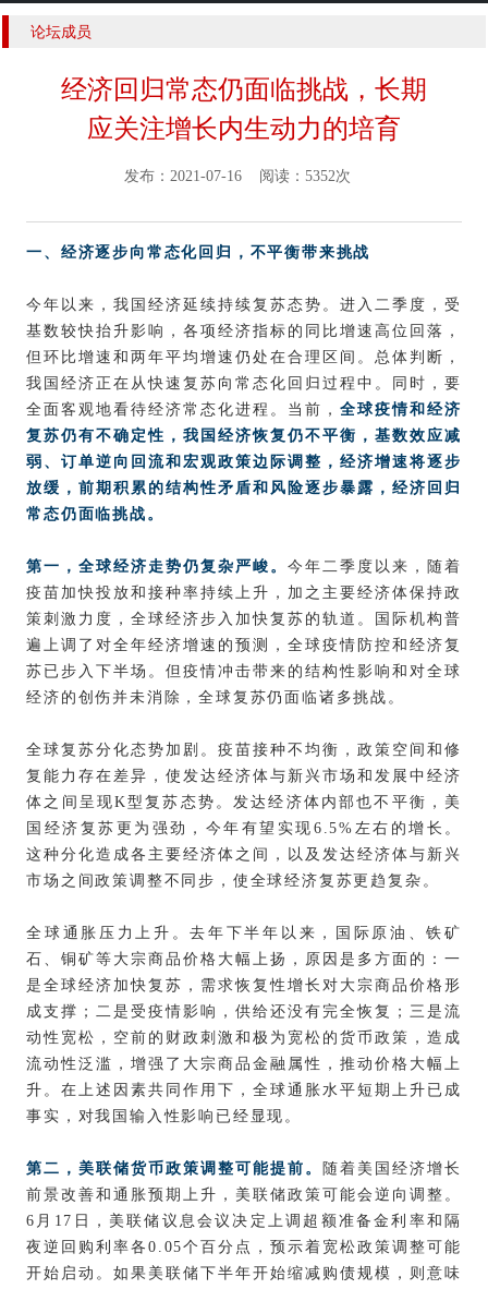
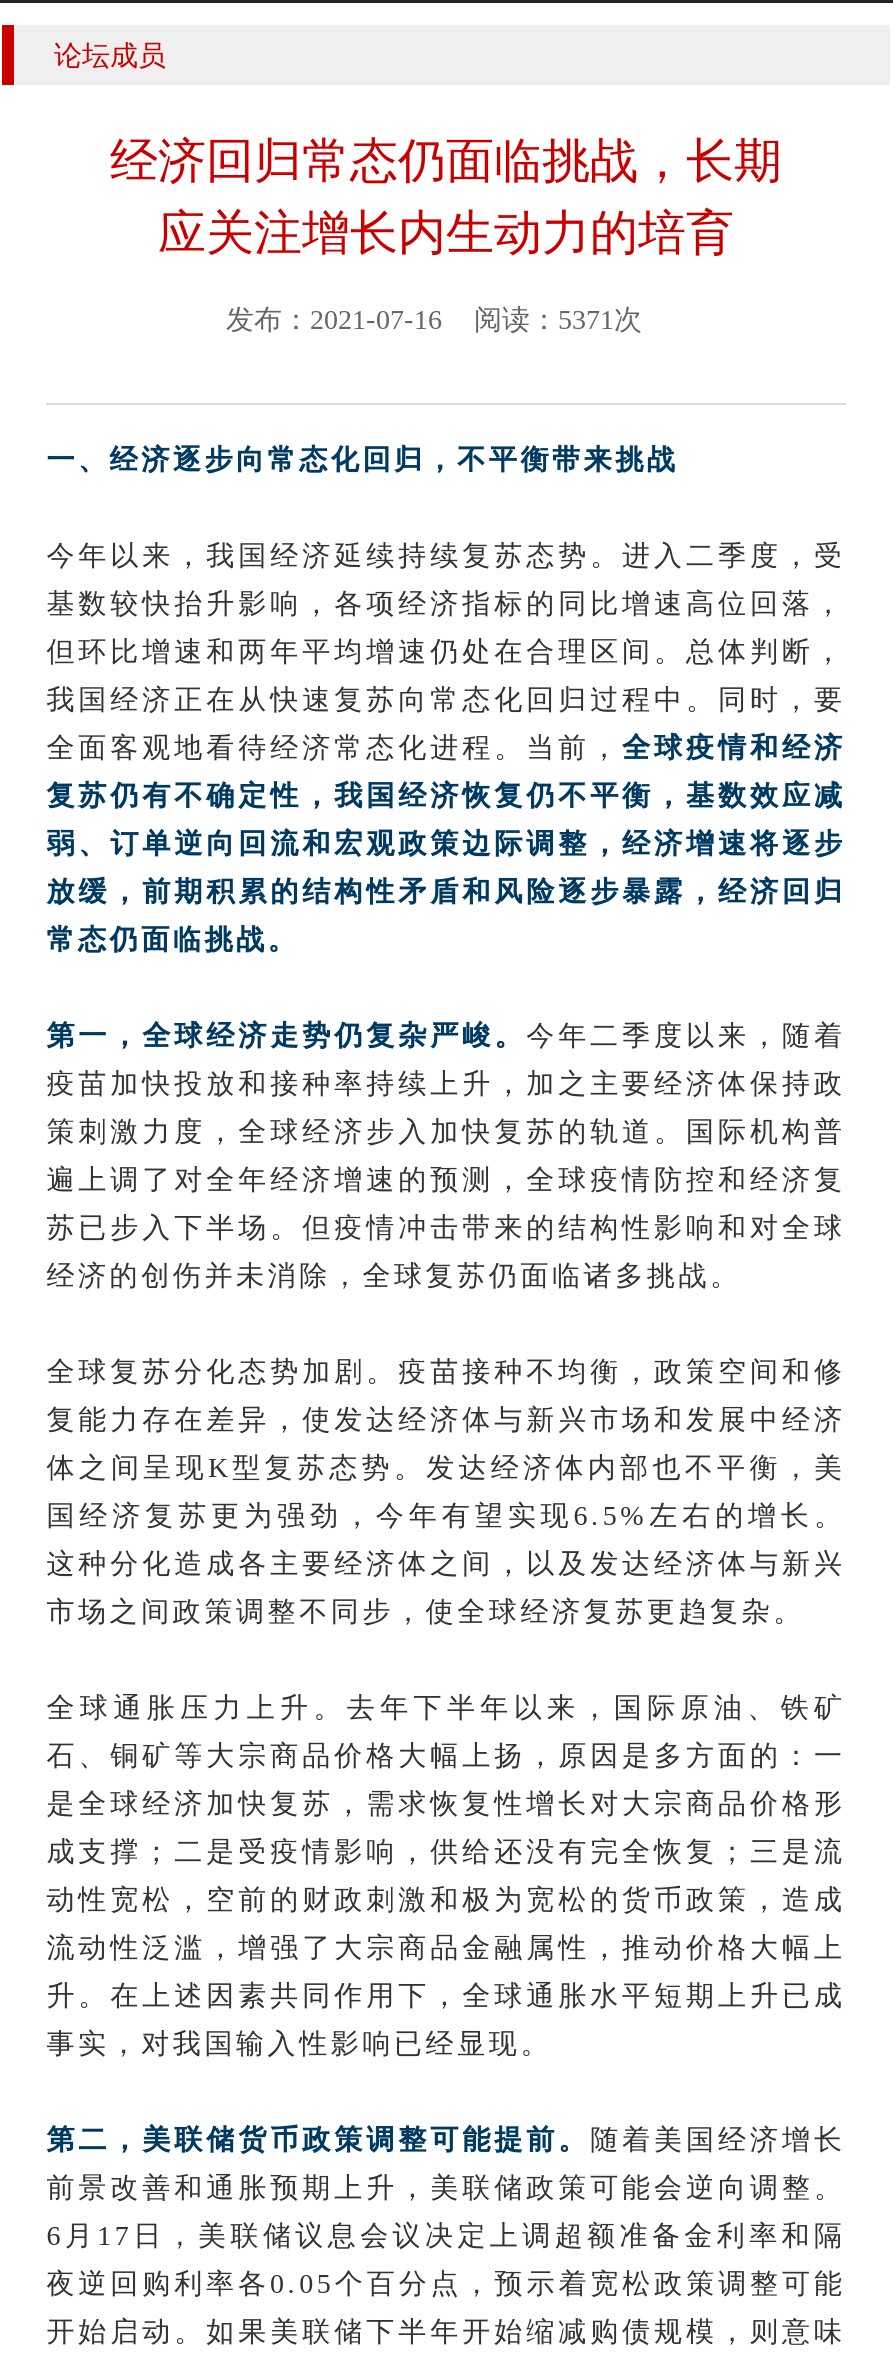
- 发布：2021-07-16 阅读：5352次
+ 发布：2021-07-16 阅读：5371次
